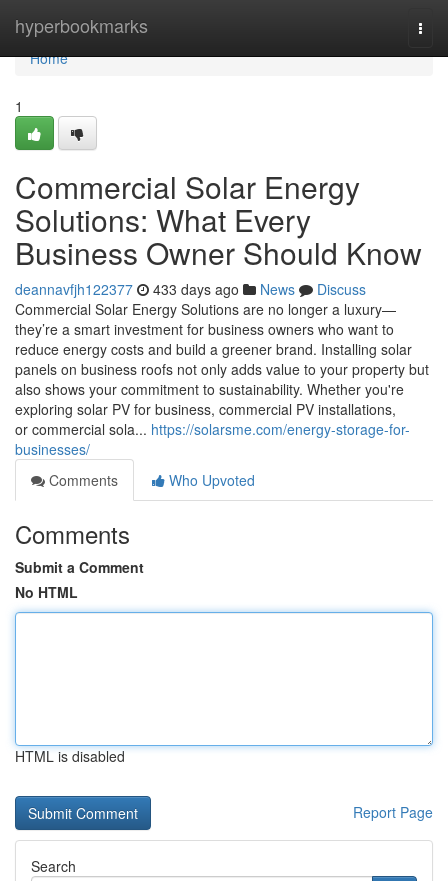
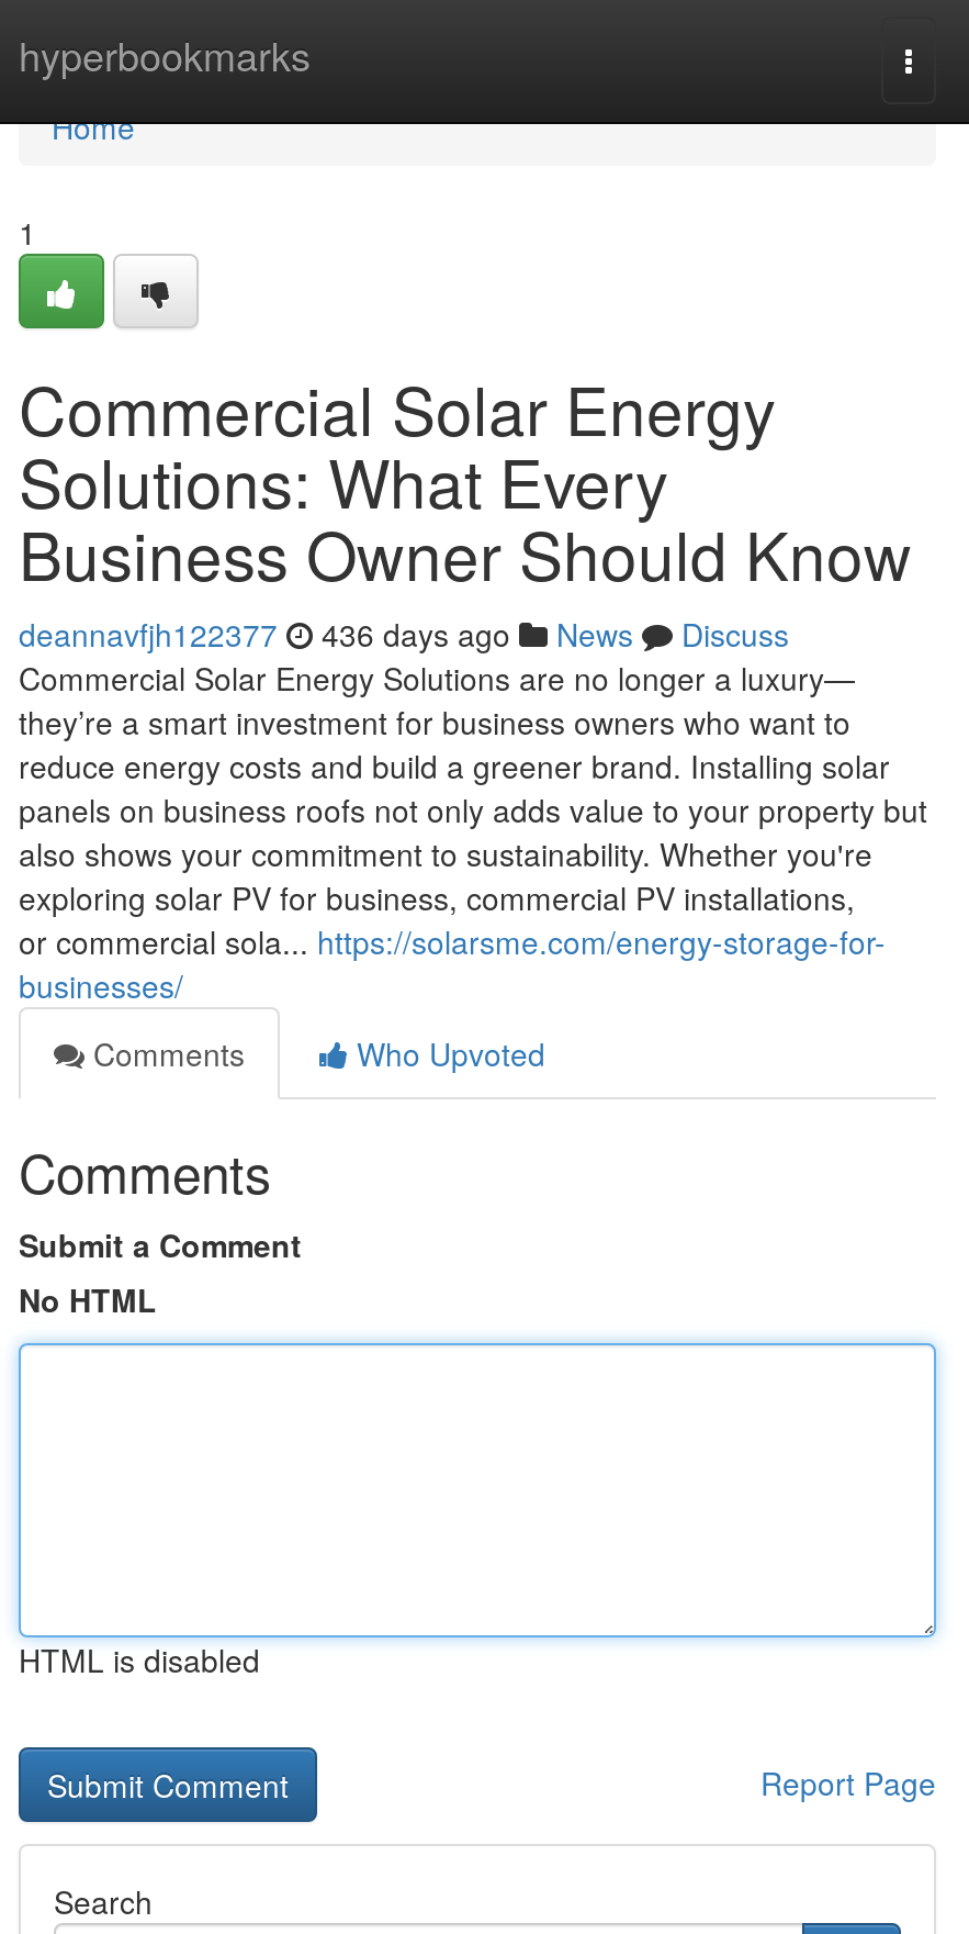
- deannavfjh122377 433 days ago News Discuss
+ deannavfjh122377 436 days ago News Discuss
